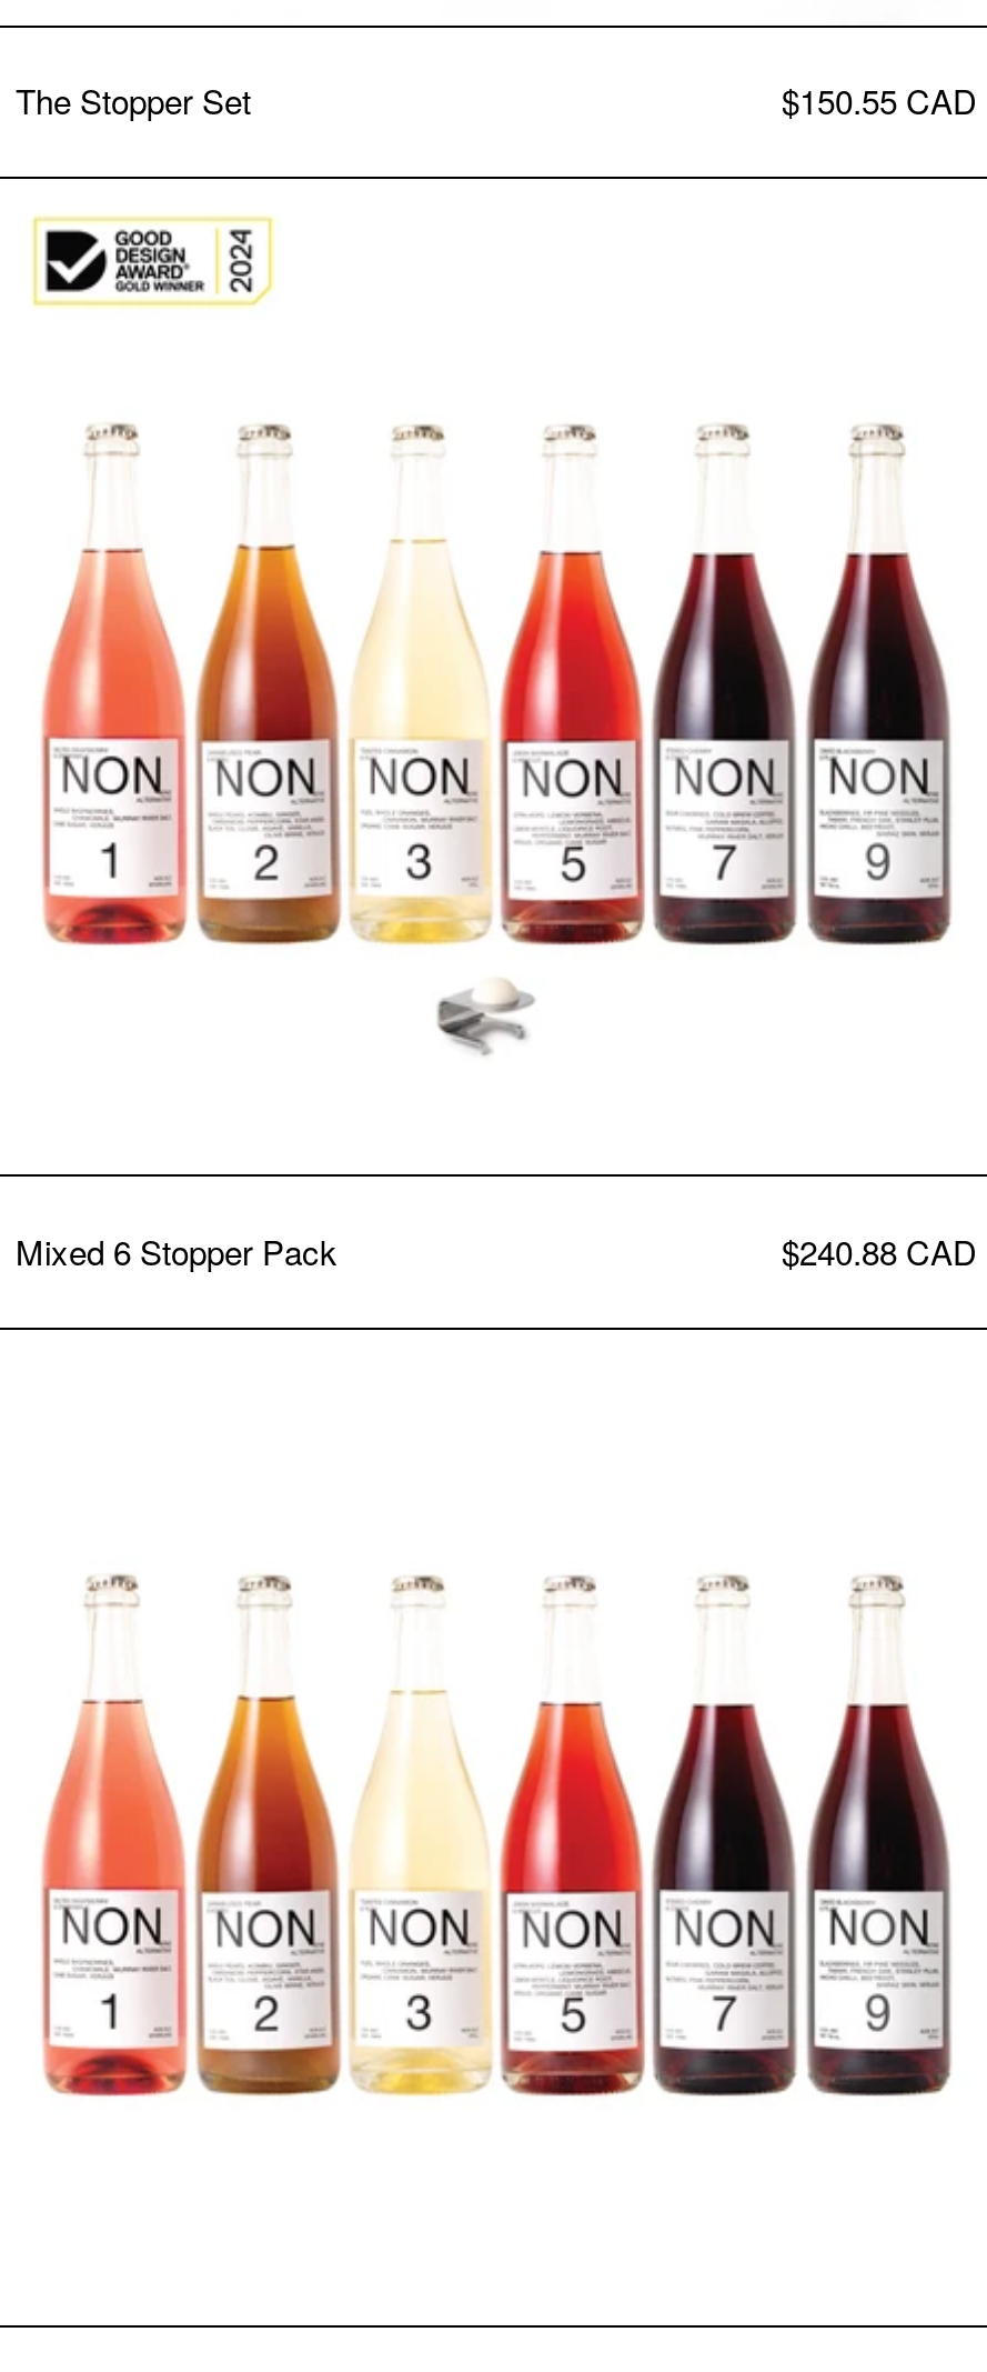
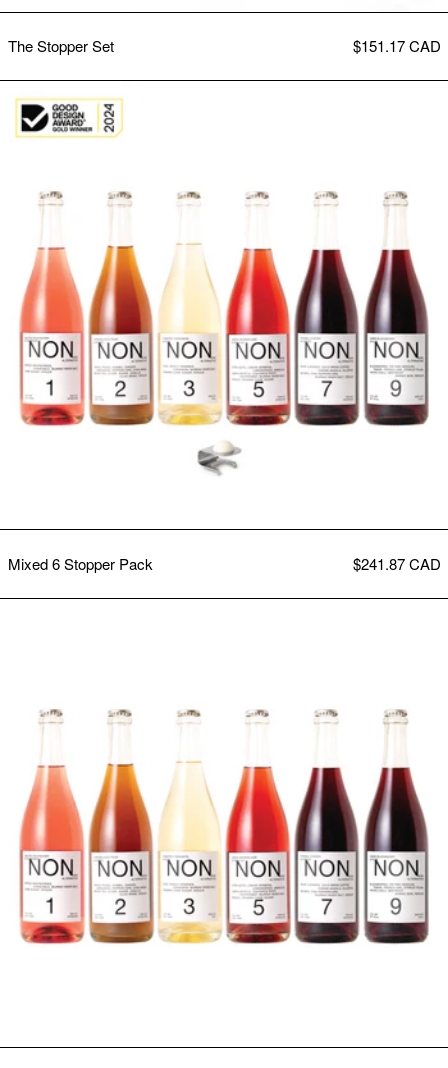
- $150.55 CAD
+ $151.17 CAD

- $240.88 CAD
+ $241.87 CAD
